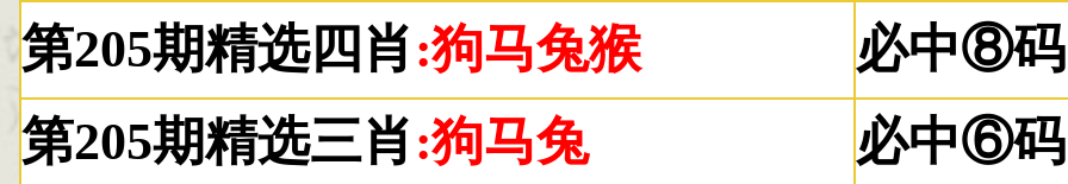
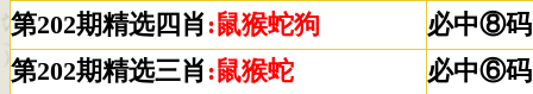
- 第205期精选四肖:狗马兔猴
+ 第202期精选四肖:鼠猴蛇狗

- 第205期精选三肖:狗马兔
+ 第202期精选三肖:鼠猴蛇
